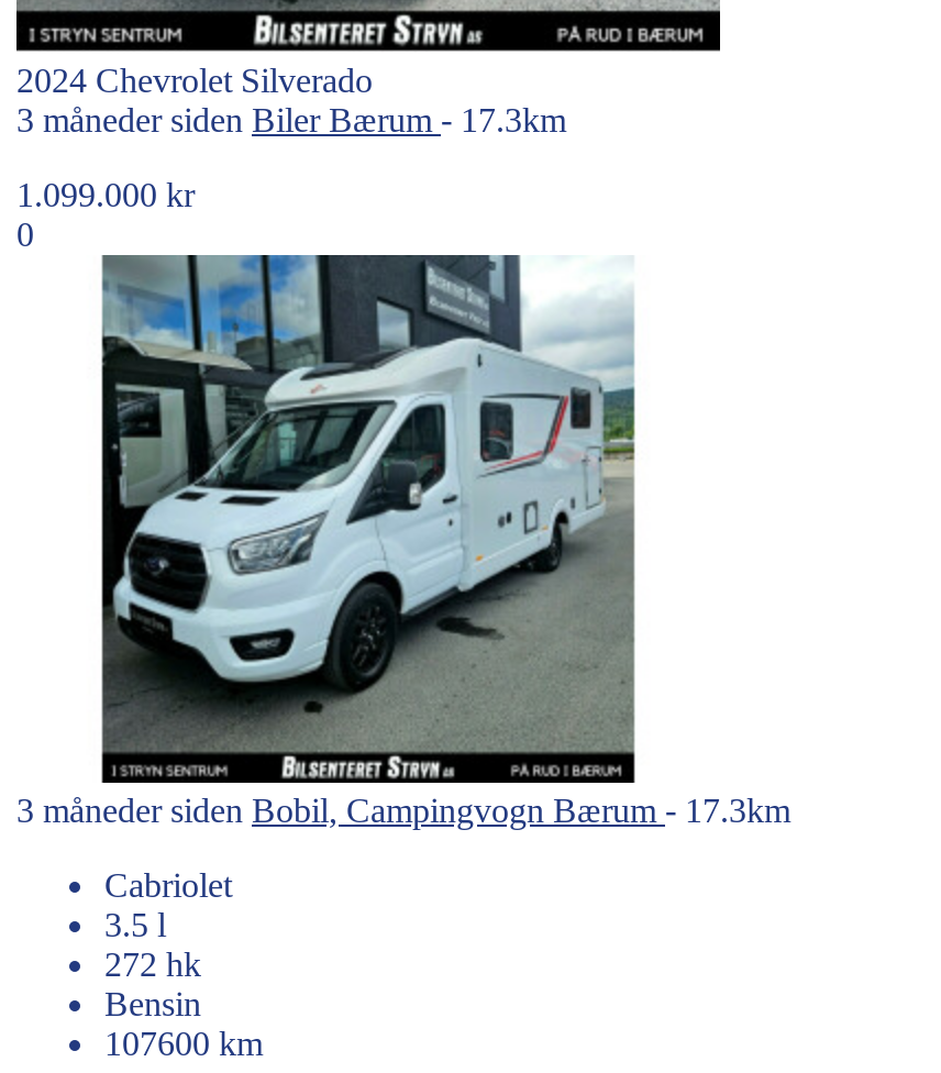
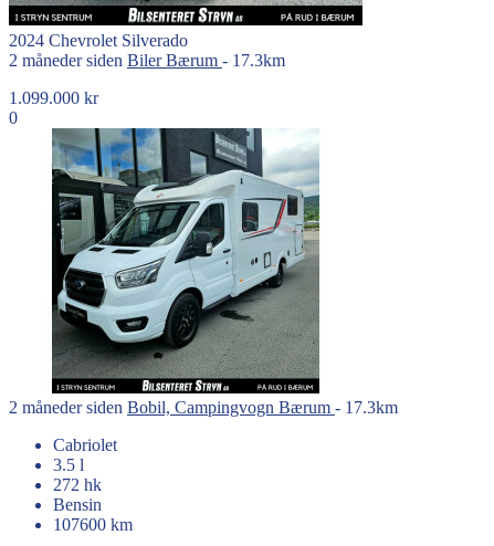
- 3 måneder siden Biler Bærum - 17.3km
+ 2 måneder siden Biler Bærum - 17.3km

- 3 måneder siden Bobil, Campingvogn Bærum - 17.3km
+ 2 måneder siden Bobil, Campingvogn Bærum - 17.3km
